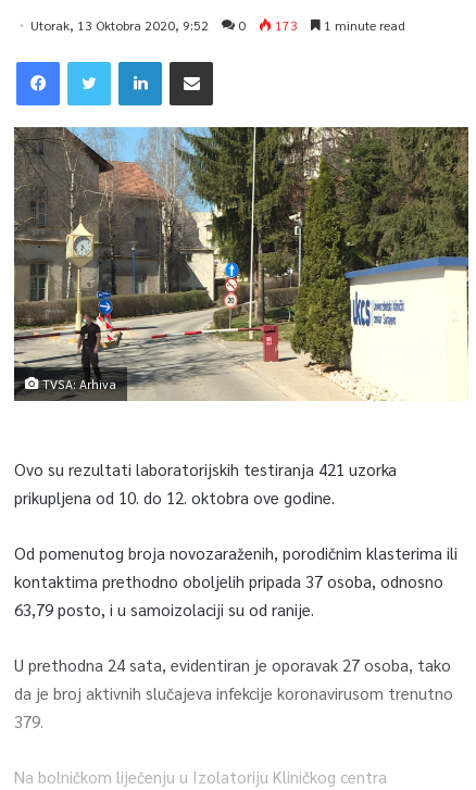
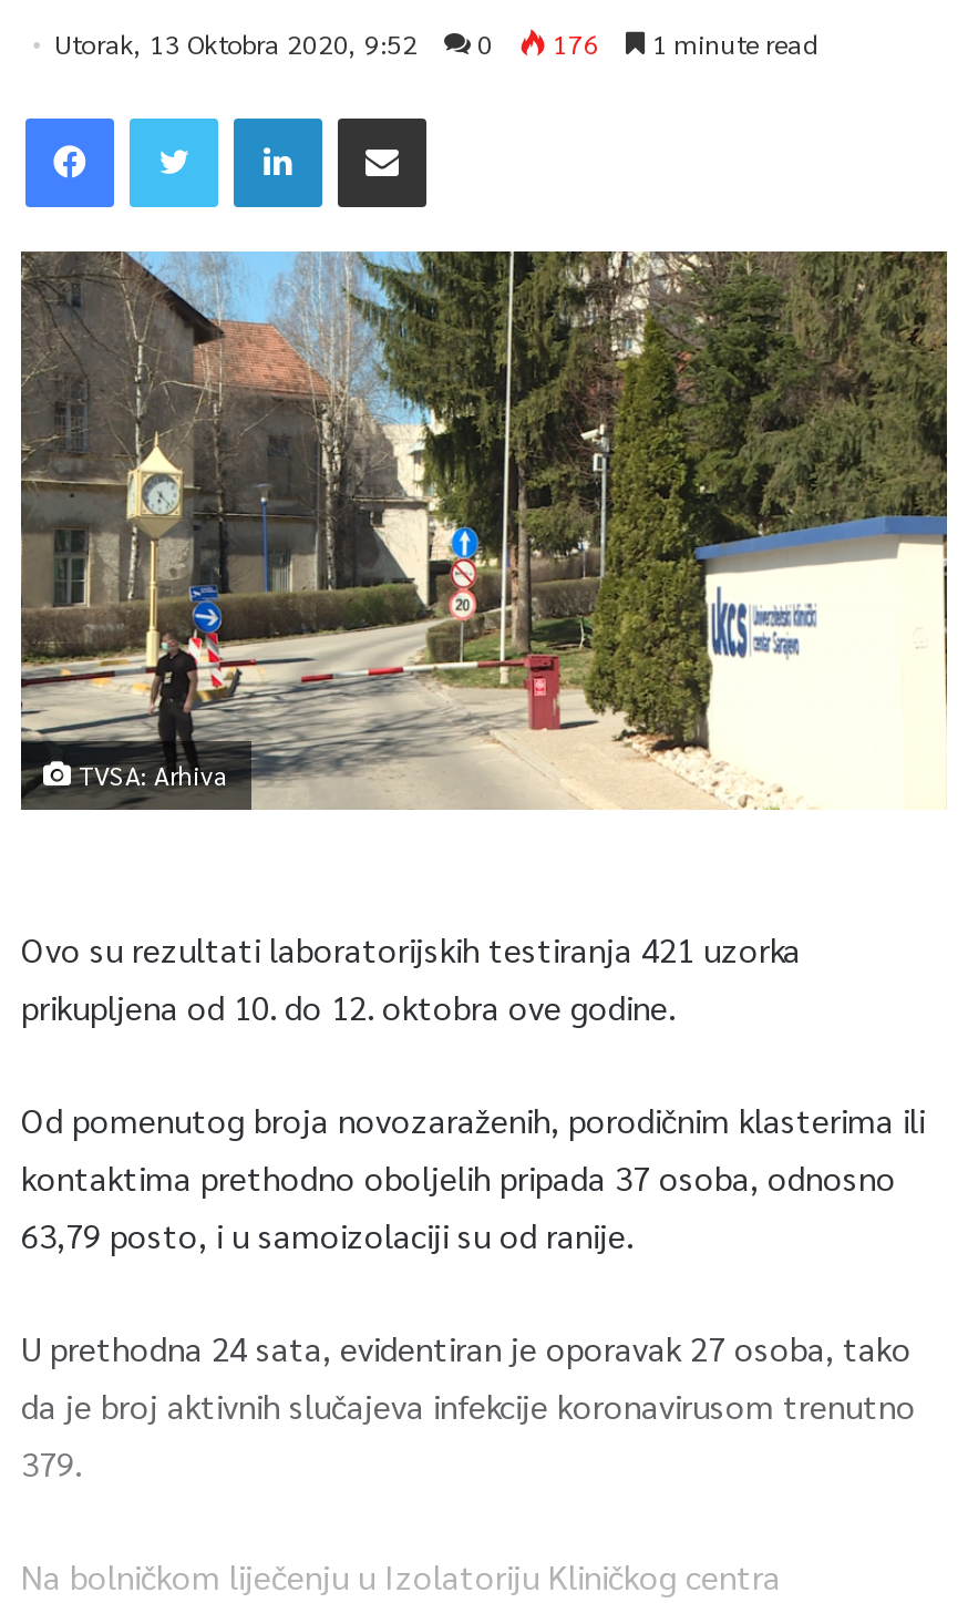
- Utorak, 13 Oktobra 2020, 9:52 0 173 1 minute read
+ Utorak, 13 Oktobra 2020, 9:52 0 176 1 minute read
